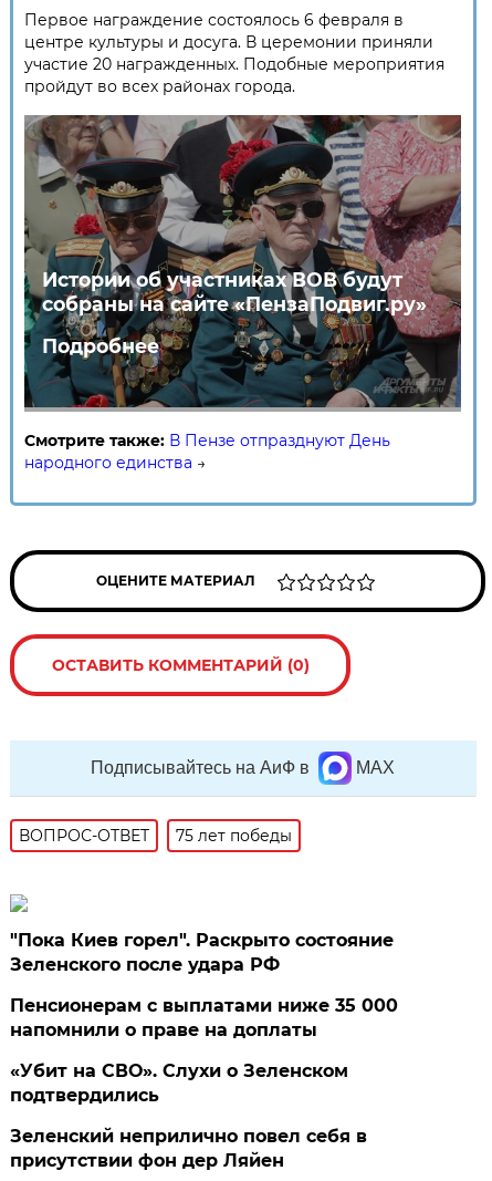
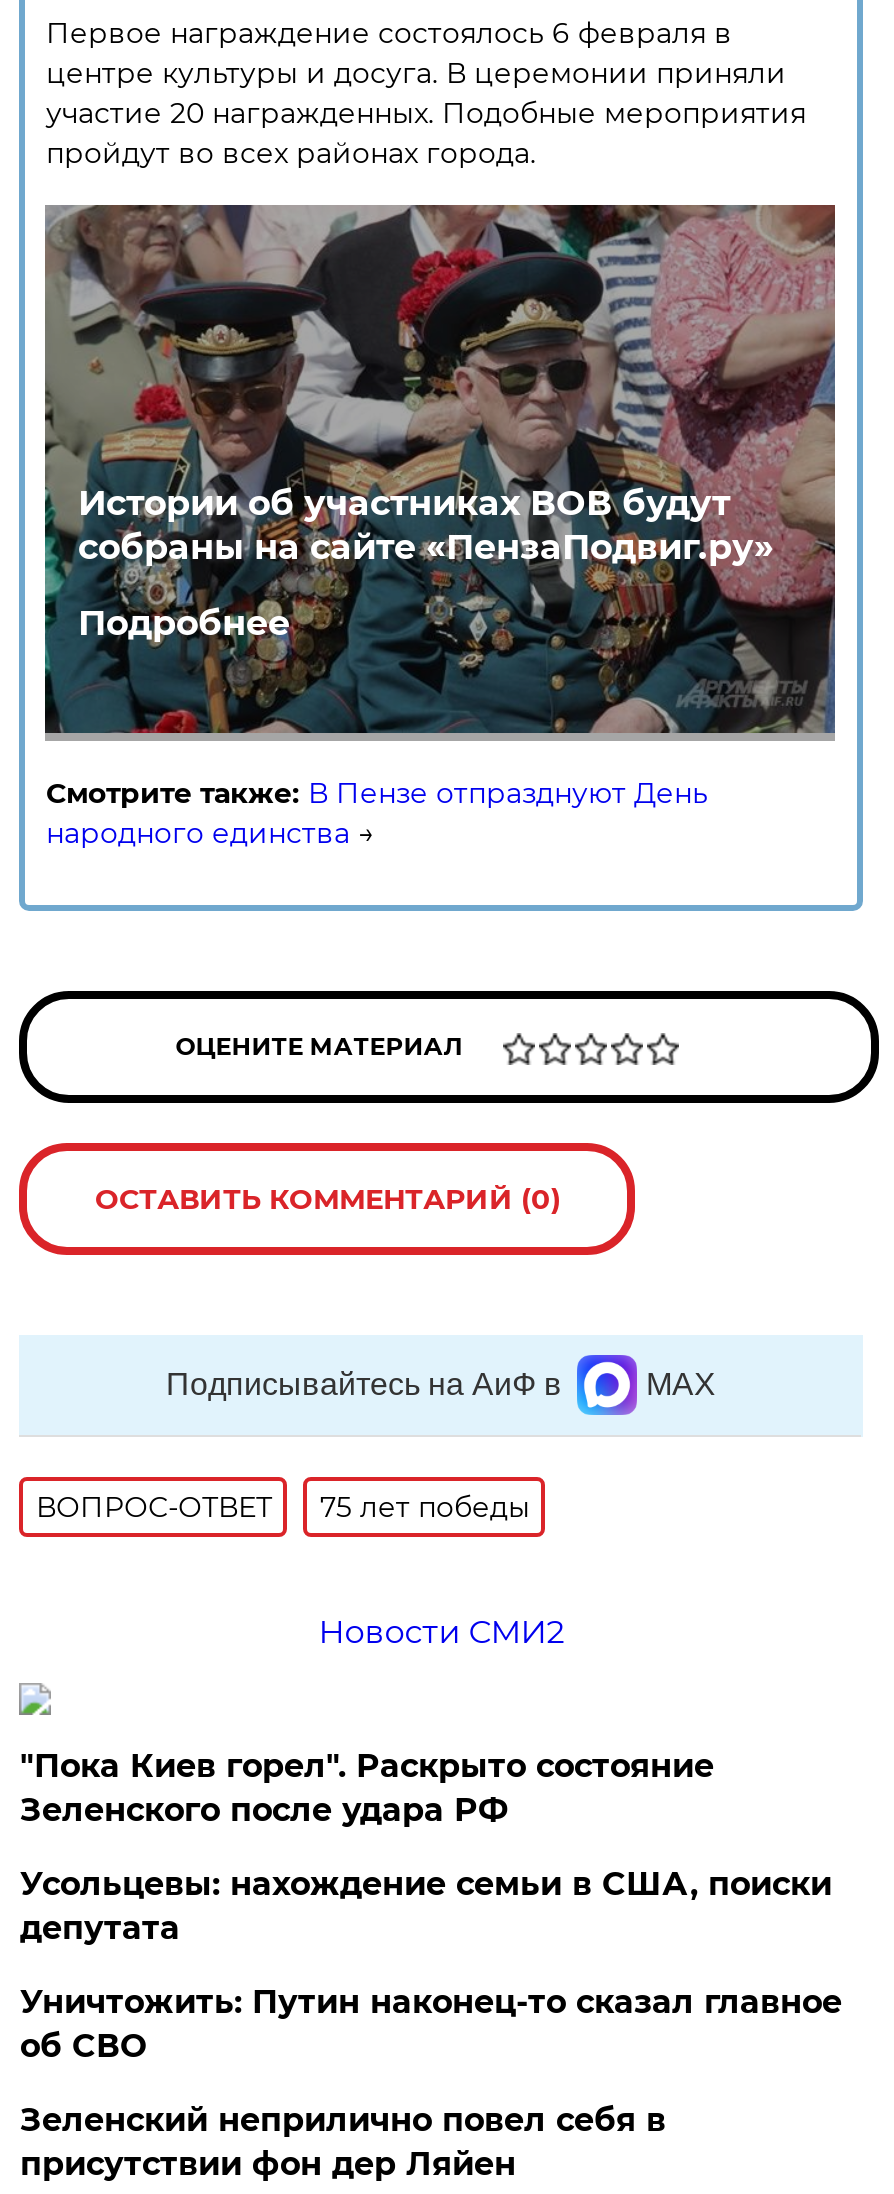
+ Новости СМИ2

- Пенсионерам с выплатами ниже 35 000
- напомнили о праве на доплаты
+ Усольцевы: нахождение семьи в США, поиски
+ депутата

- «Убит на СВО». Слухи о Зеленском
- подтвердились
+ Уничтожить: Путин наконец-то сказал главное
+ об СВО
